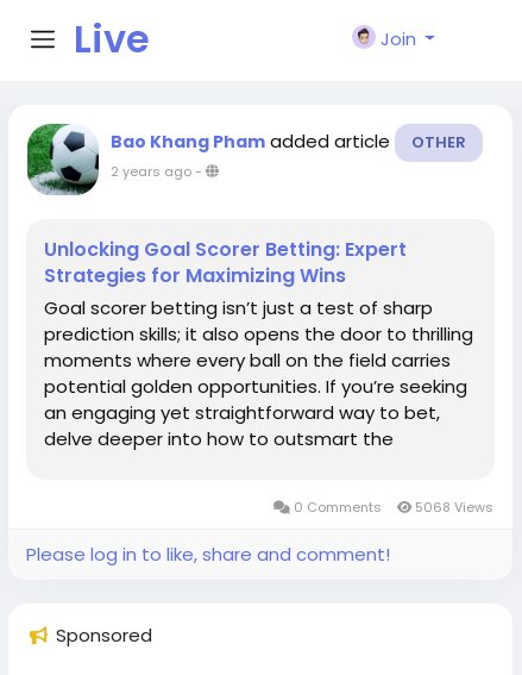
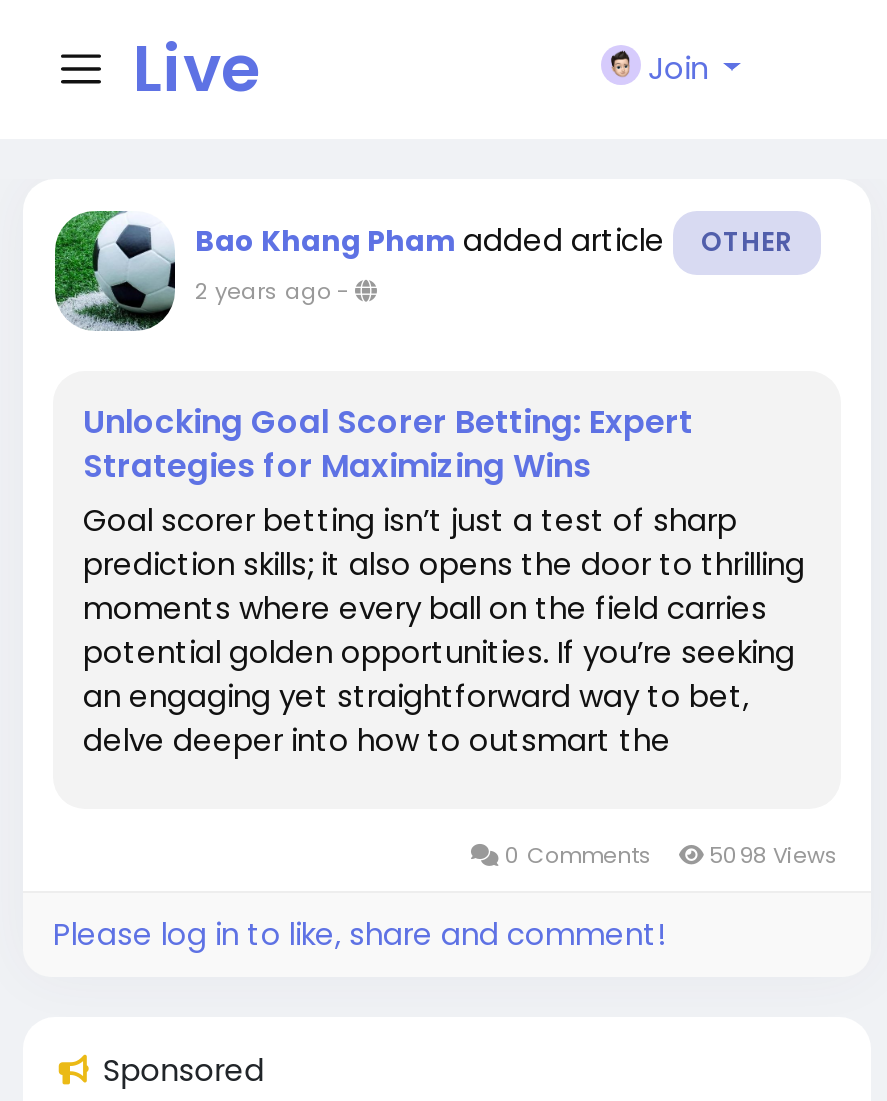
- 0 Comments 5068 Views
+ 0 Comments 5098 Views
